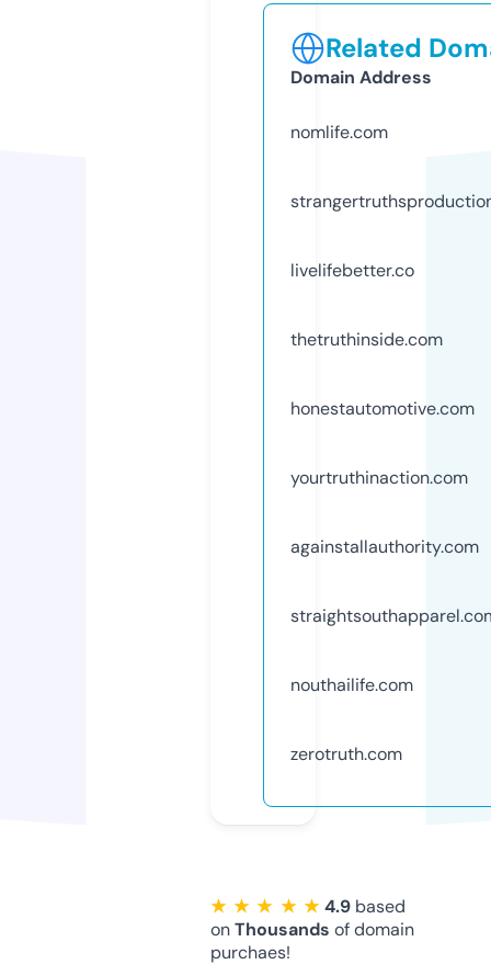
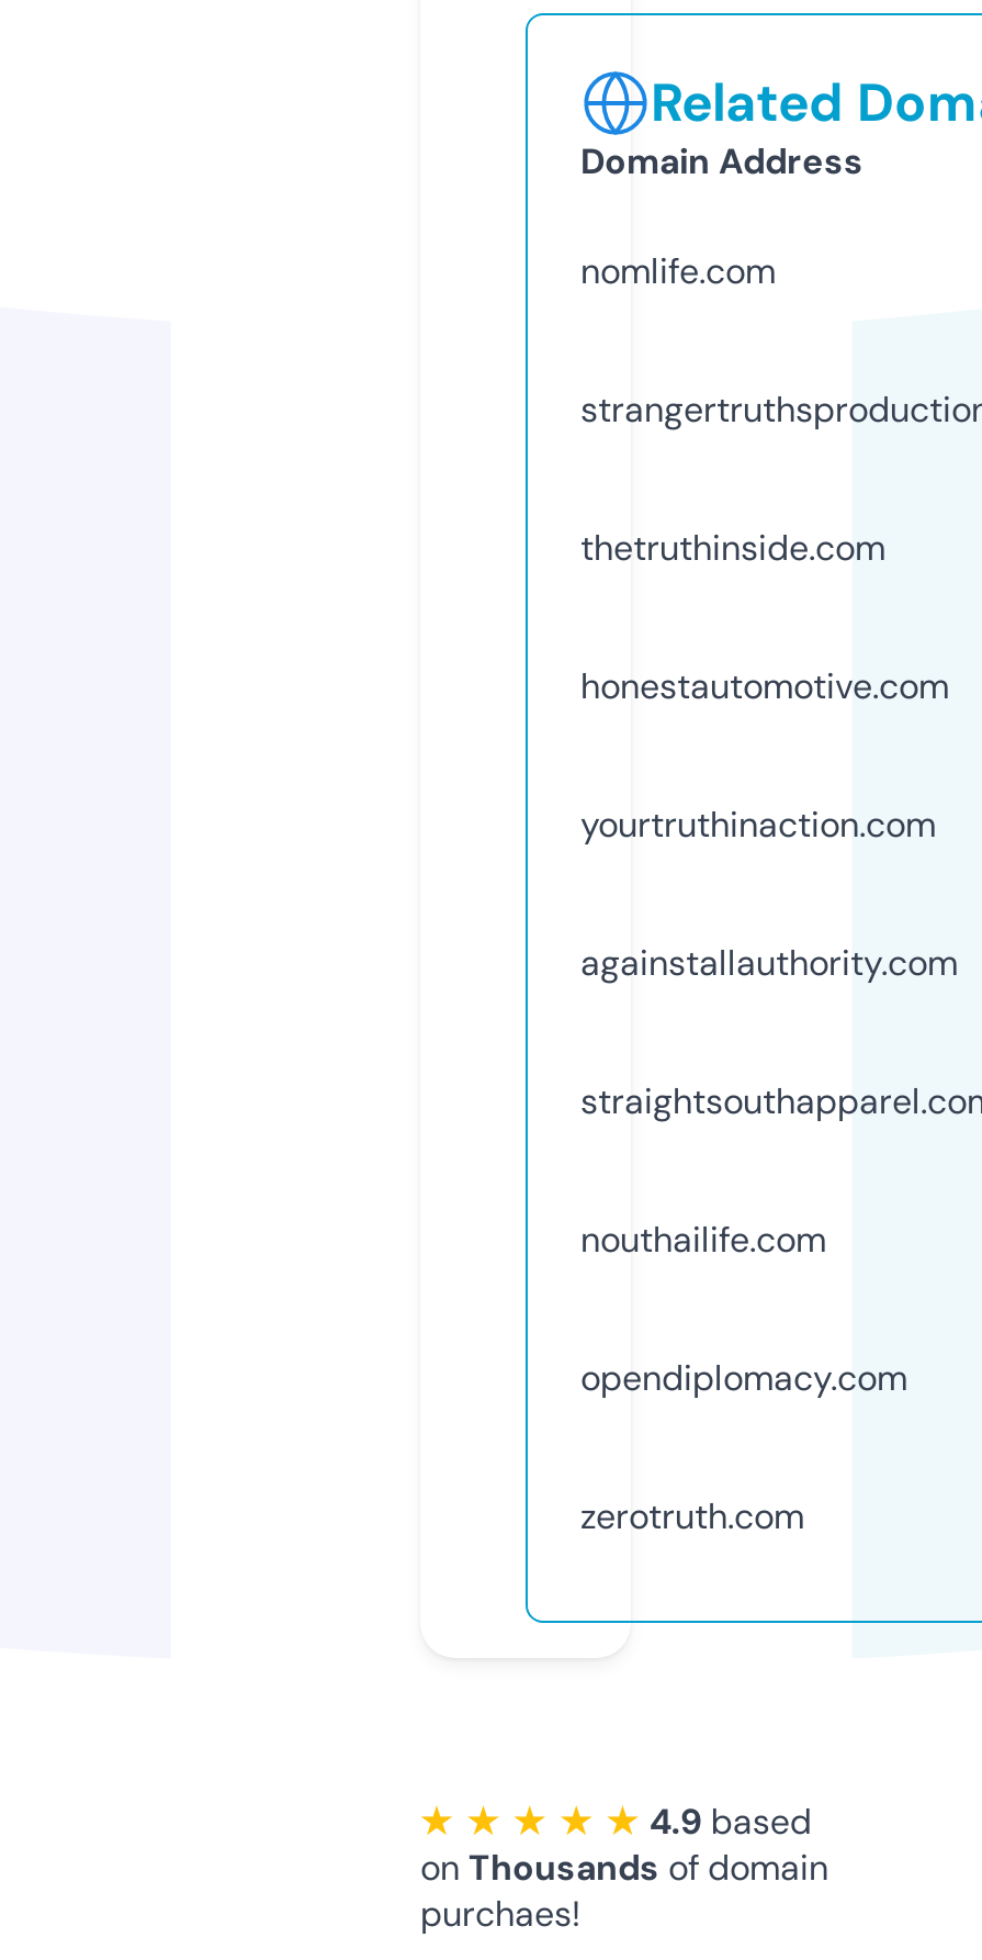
- livelifebetter.co

moved up: thetruthinside.com | honestautomotive.com | yourtruthinaction.com | againstallauthority.com | nouthailife.com

+ opendiplomacy.com
